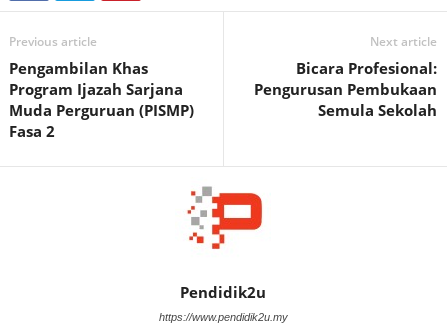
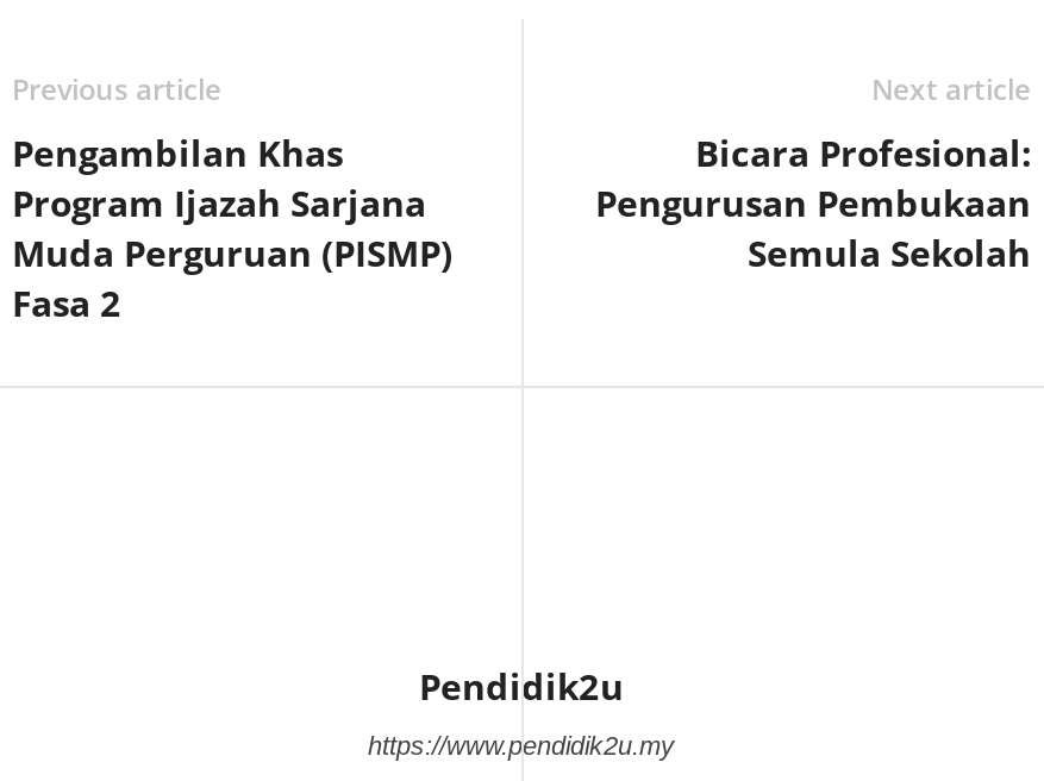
- [image]
